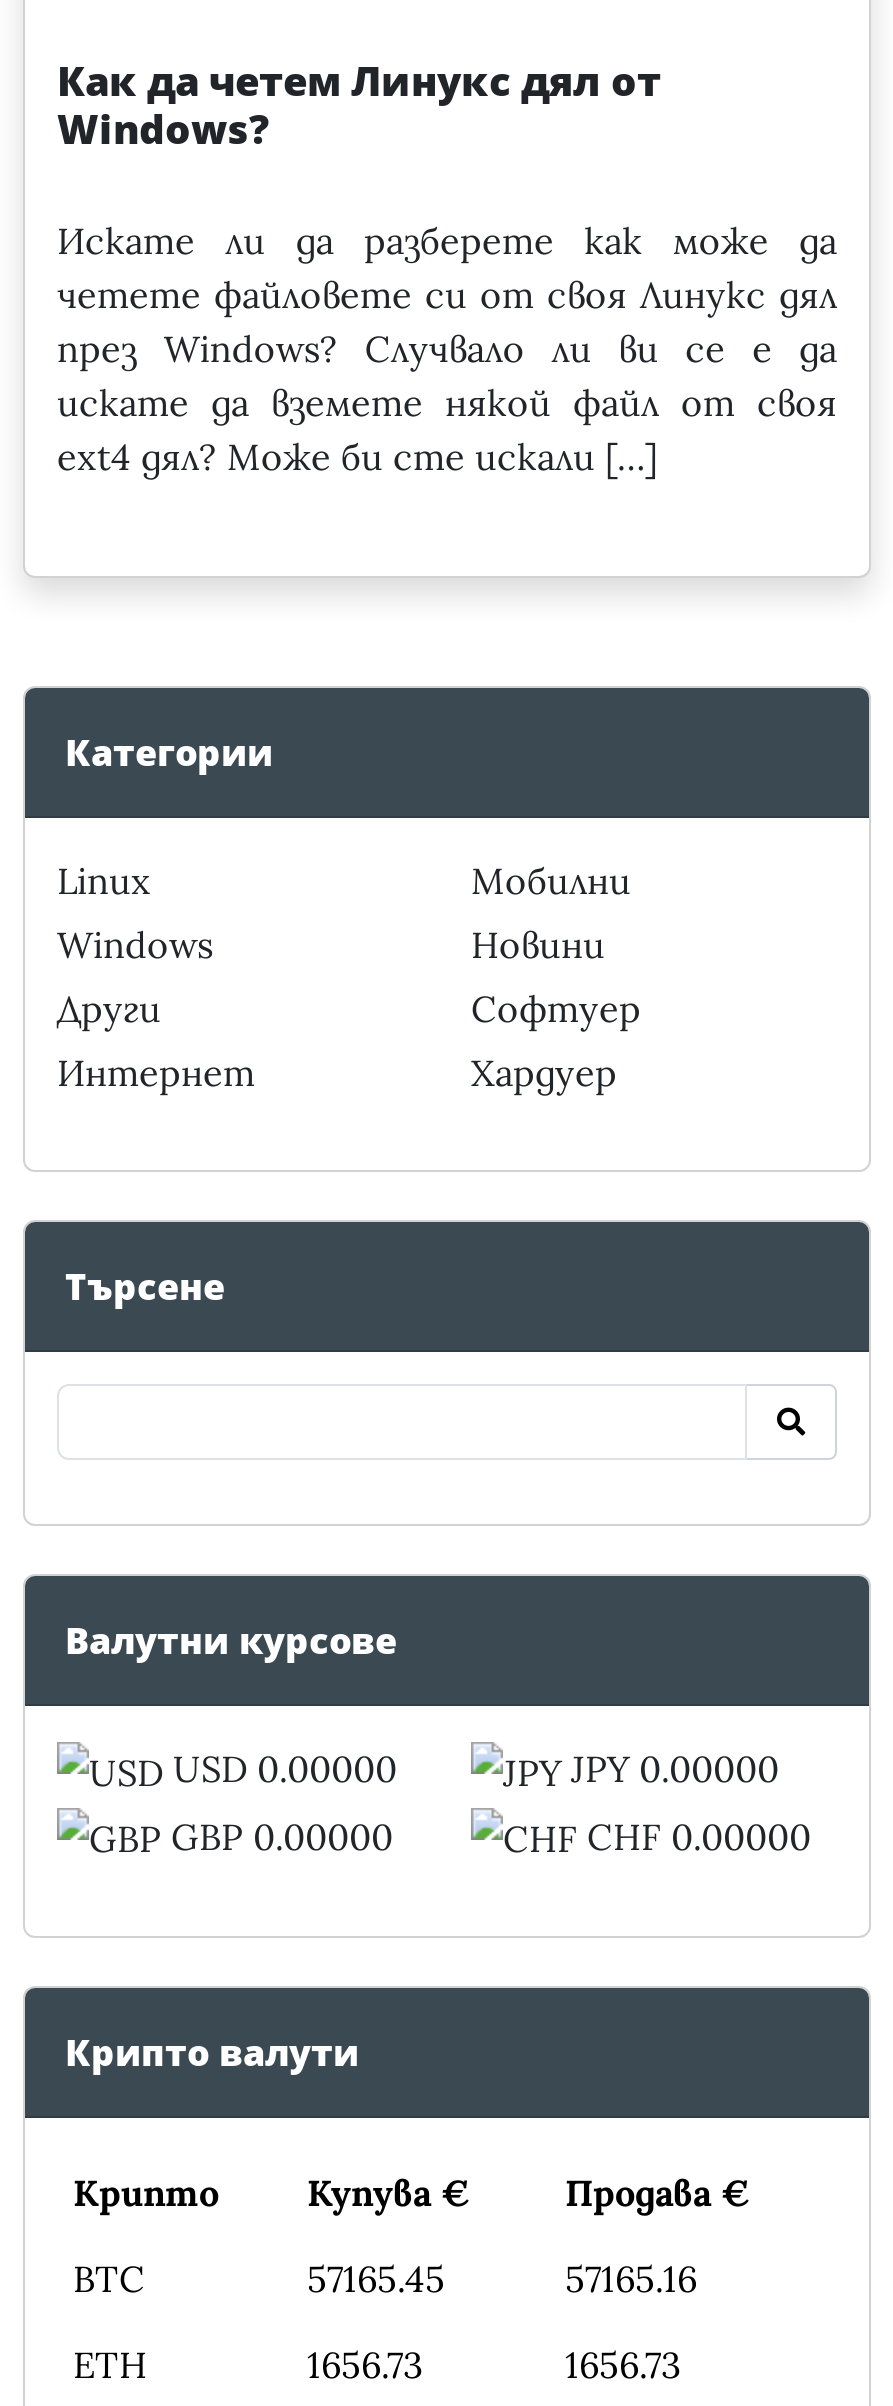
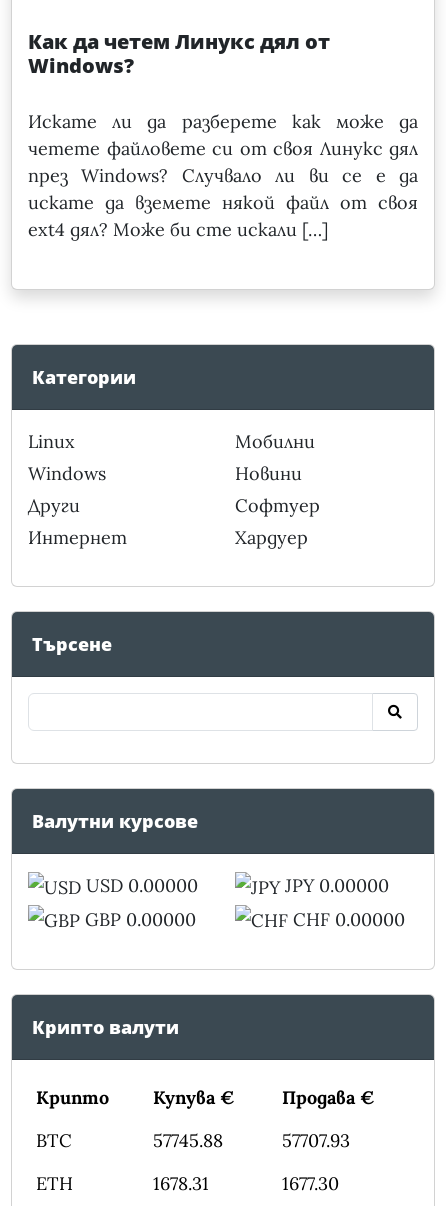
- 57165.45
+ 57745.88

- 57165.16
+ 57707.93

- 1656.73
+ 1678.31

- 1656.73
+ 1677.30
